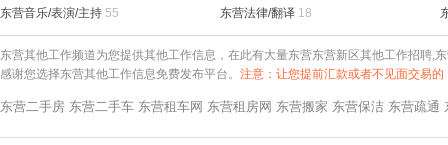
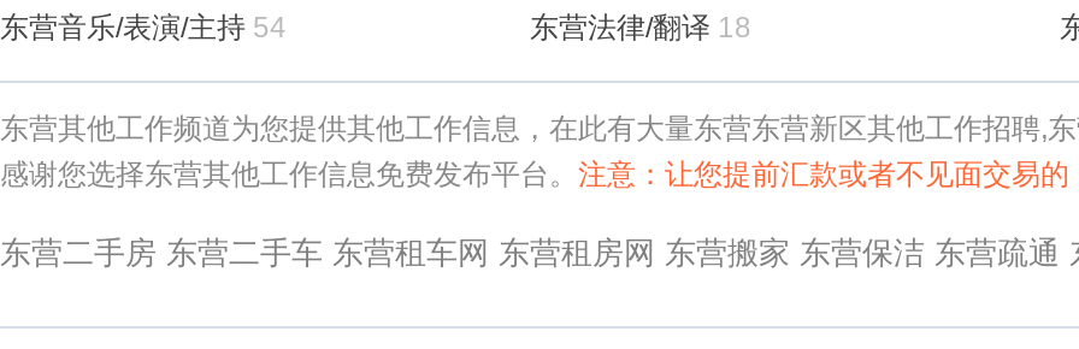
- 东营音乐/表演/主持55
+ 东营音乐/表演/主持54
